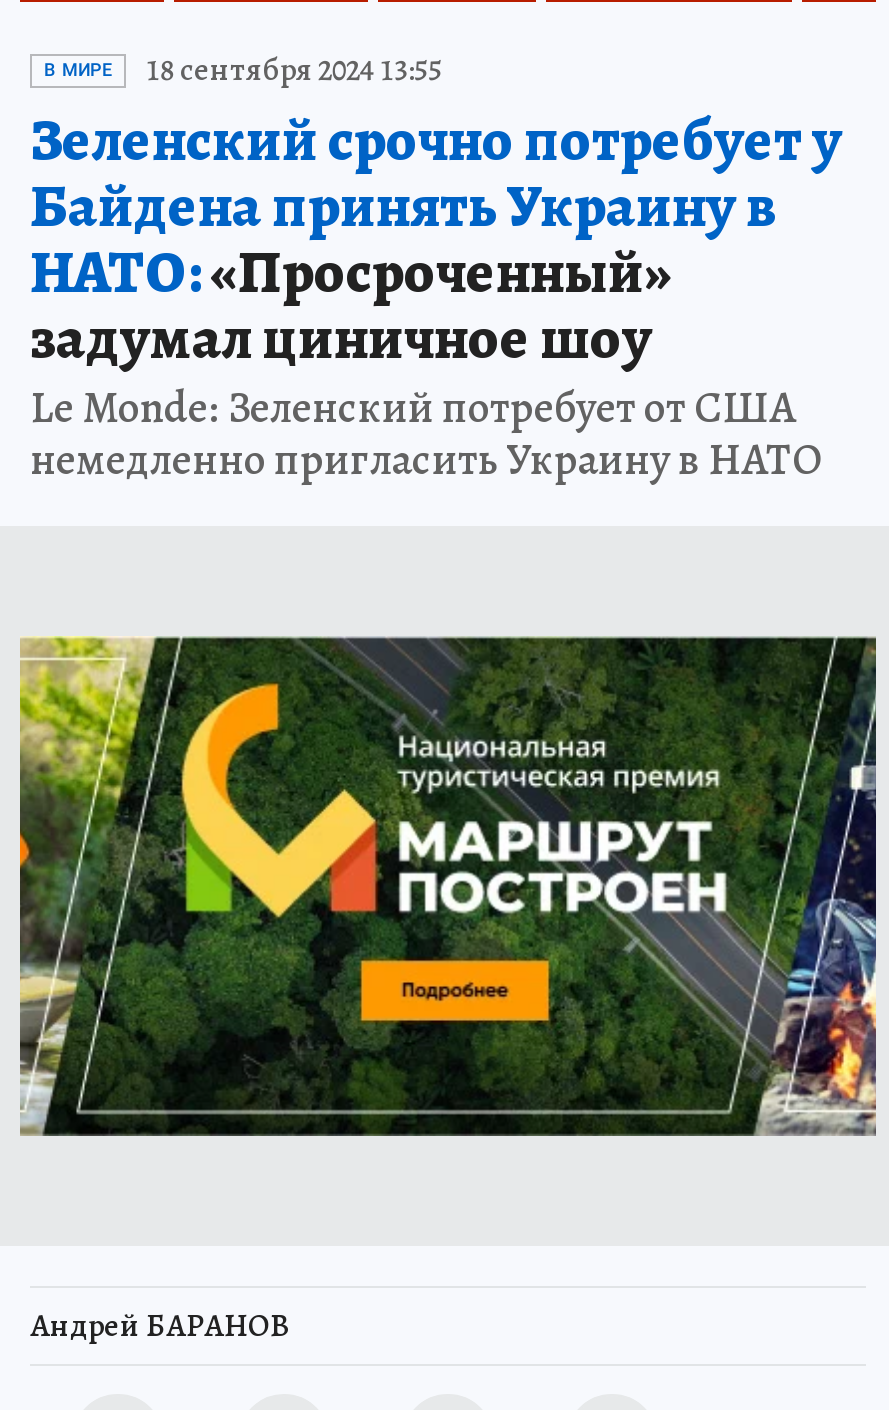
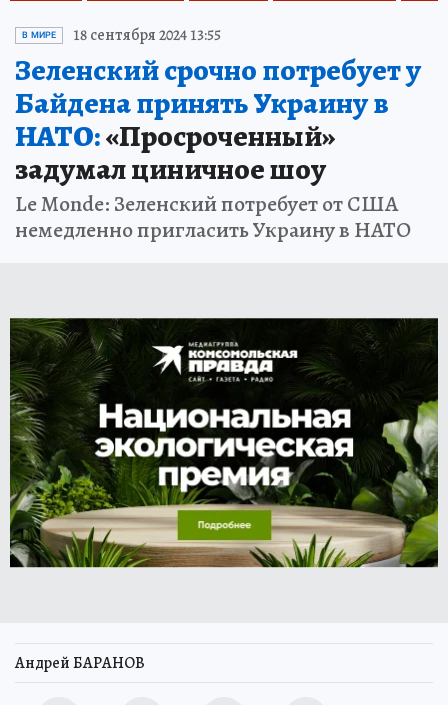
- [image]
+ [image]
